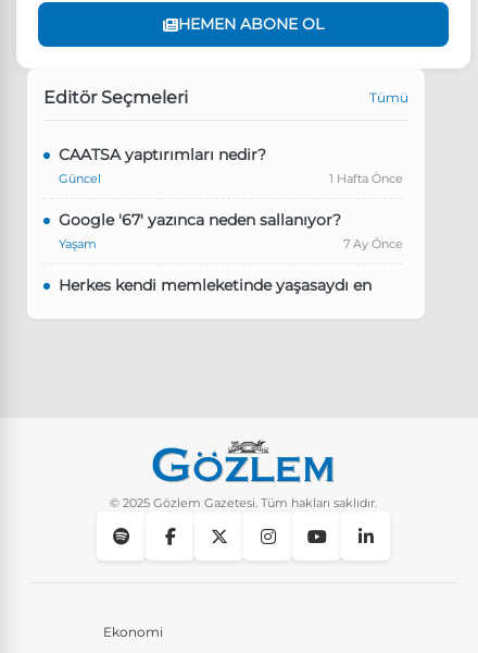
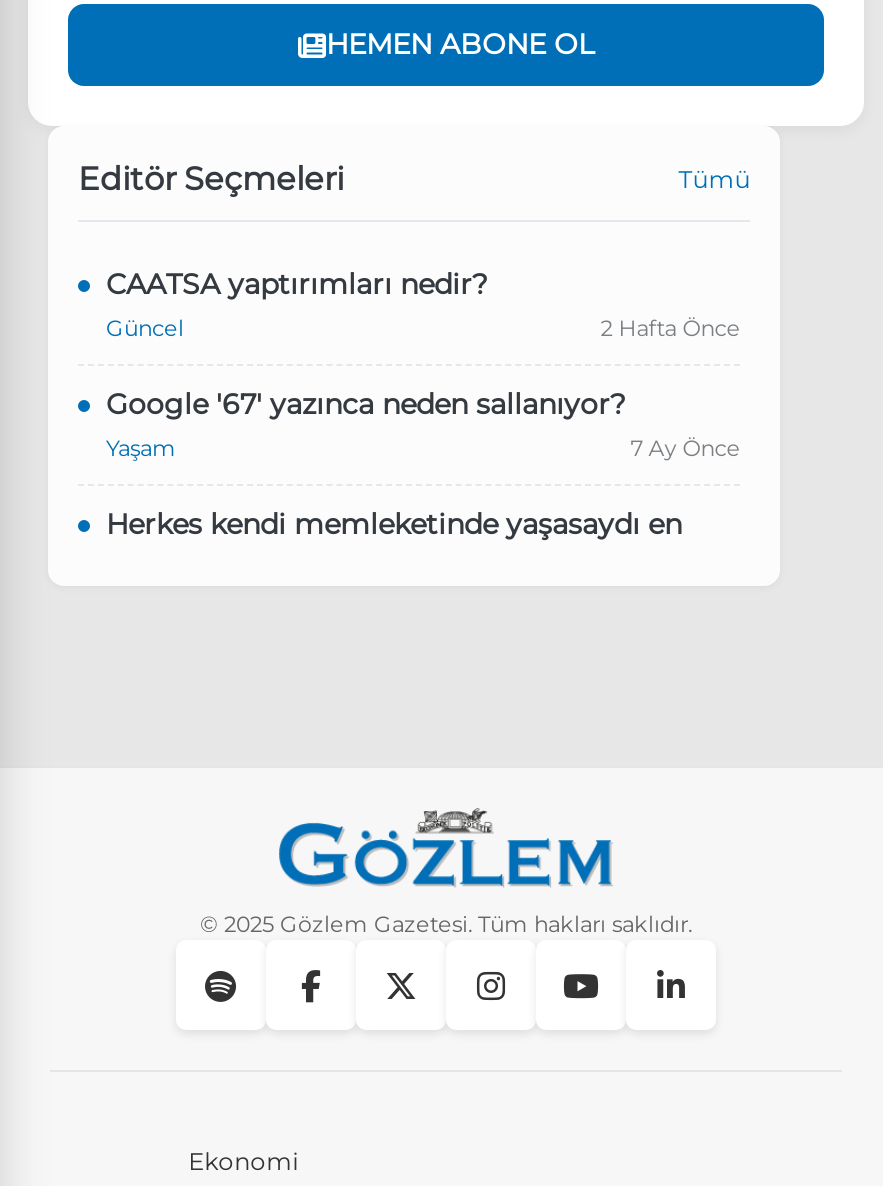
- 1 Hafta Önce
+ 2 Hafta Önce
